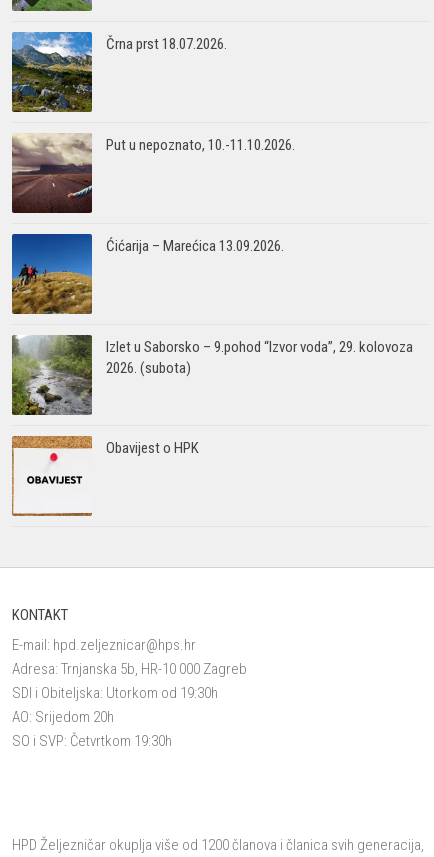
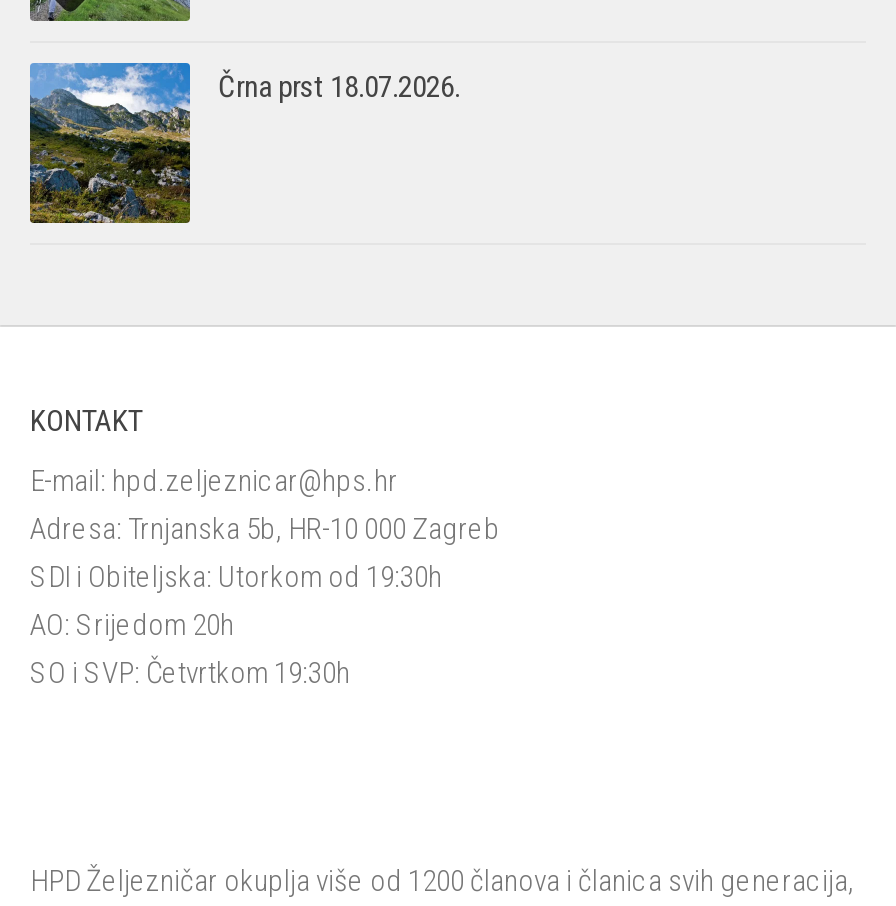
- [image]
- Put u nepoznato, 10.-11.10.2026.

- [image]
- Ćićarija – Marećica 13.09.2026.

- [image]
- Izlet u Saborsko – 9.pohod “Izvor voda”, 29. kolovoza
- 2026. (subota)

- [image]
- Obavijest o HPK
